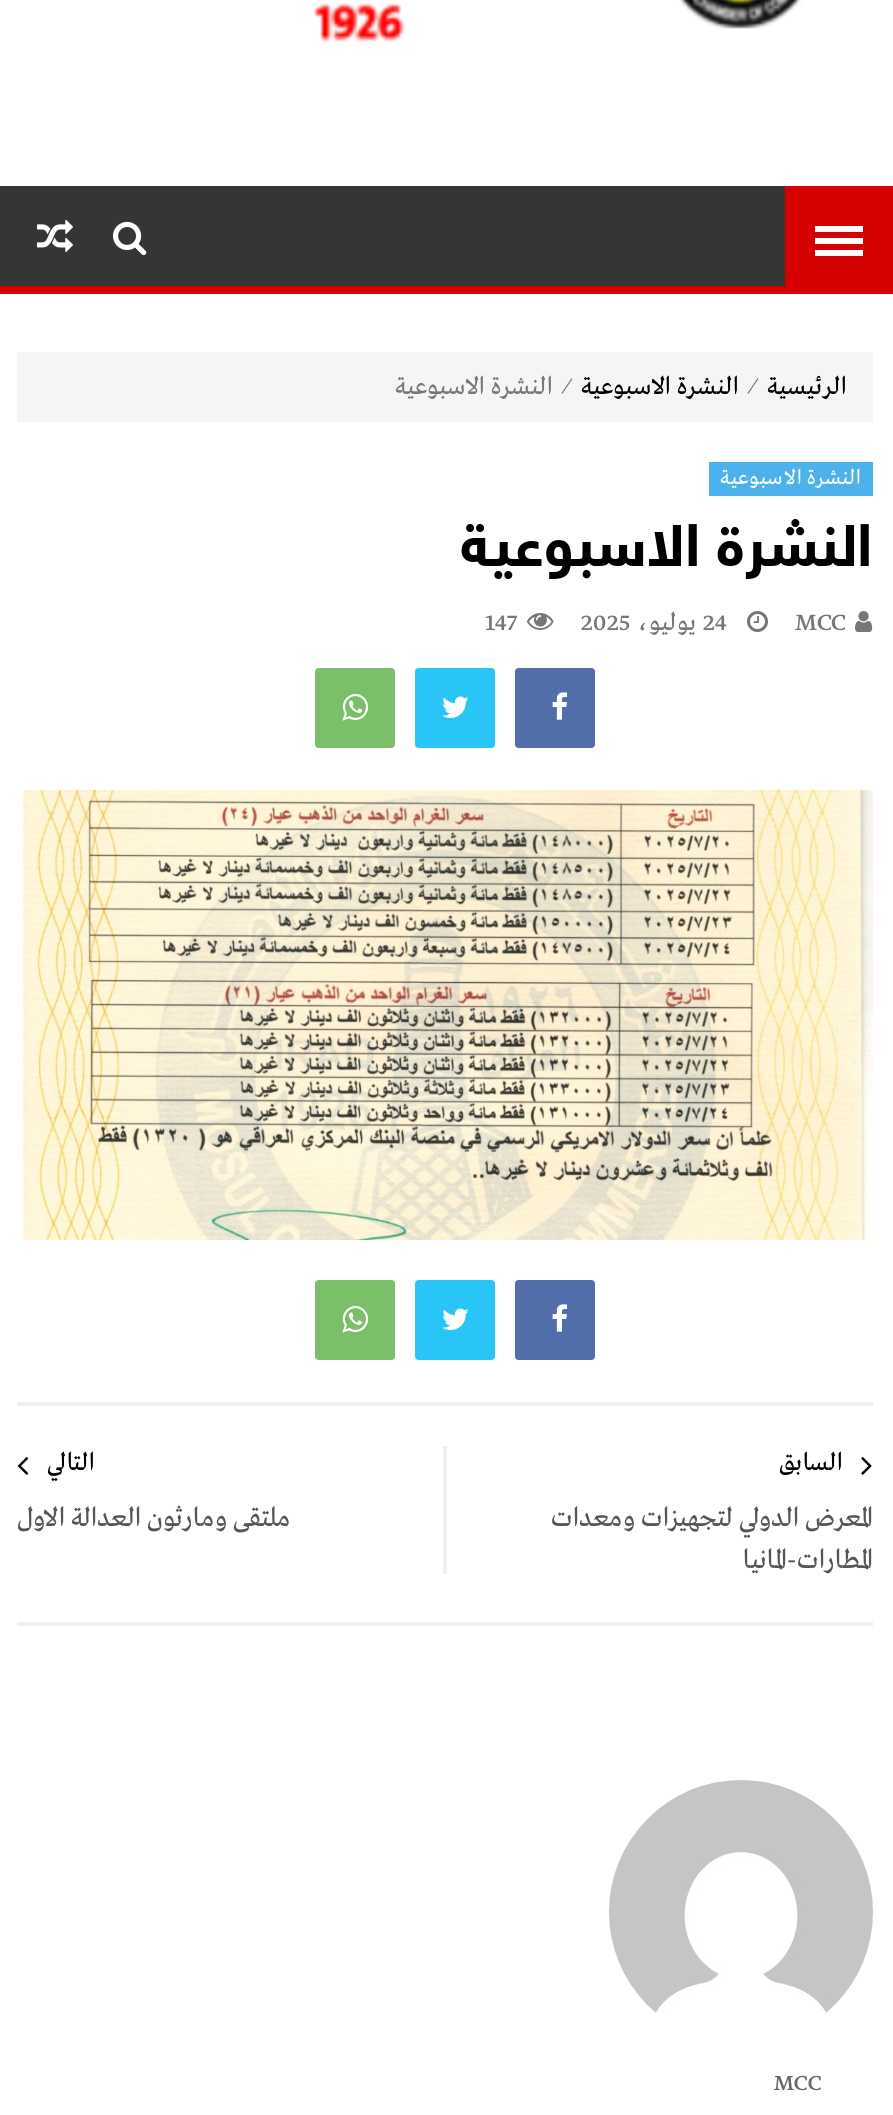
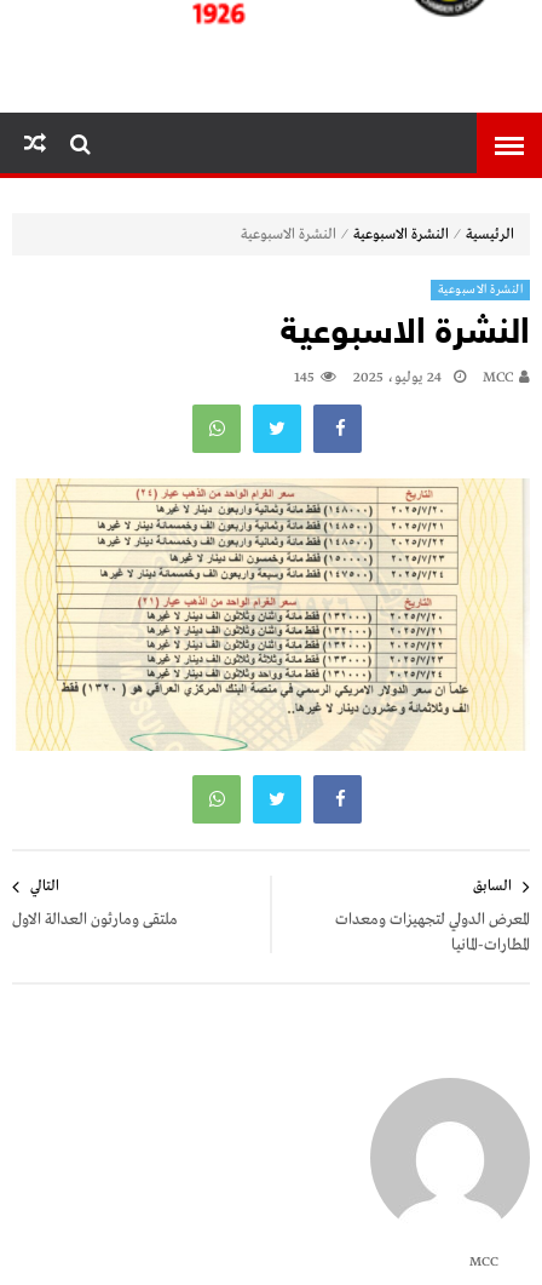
- 147
+ 145
